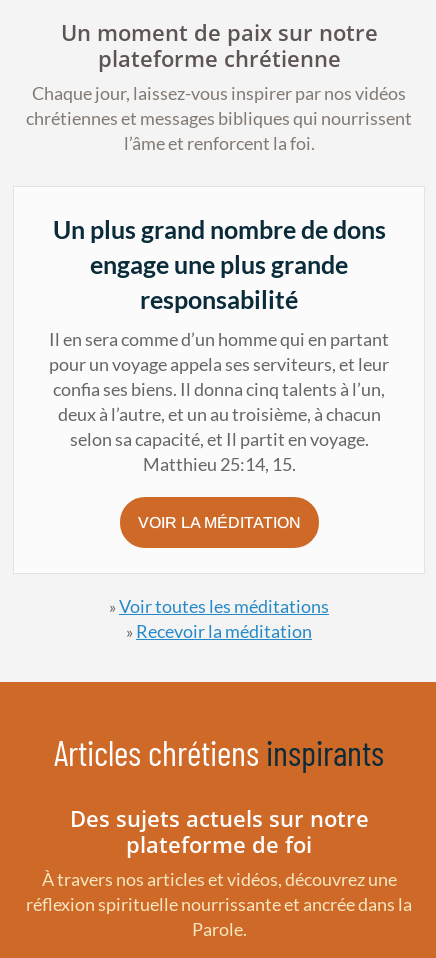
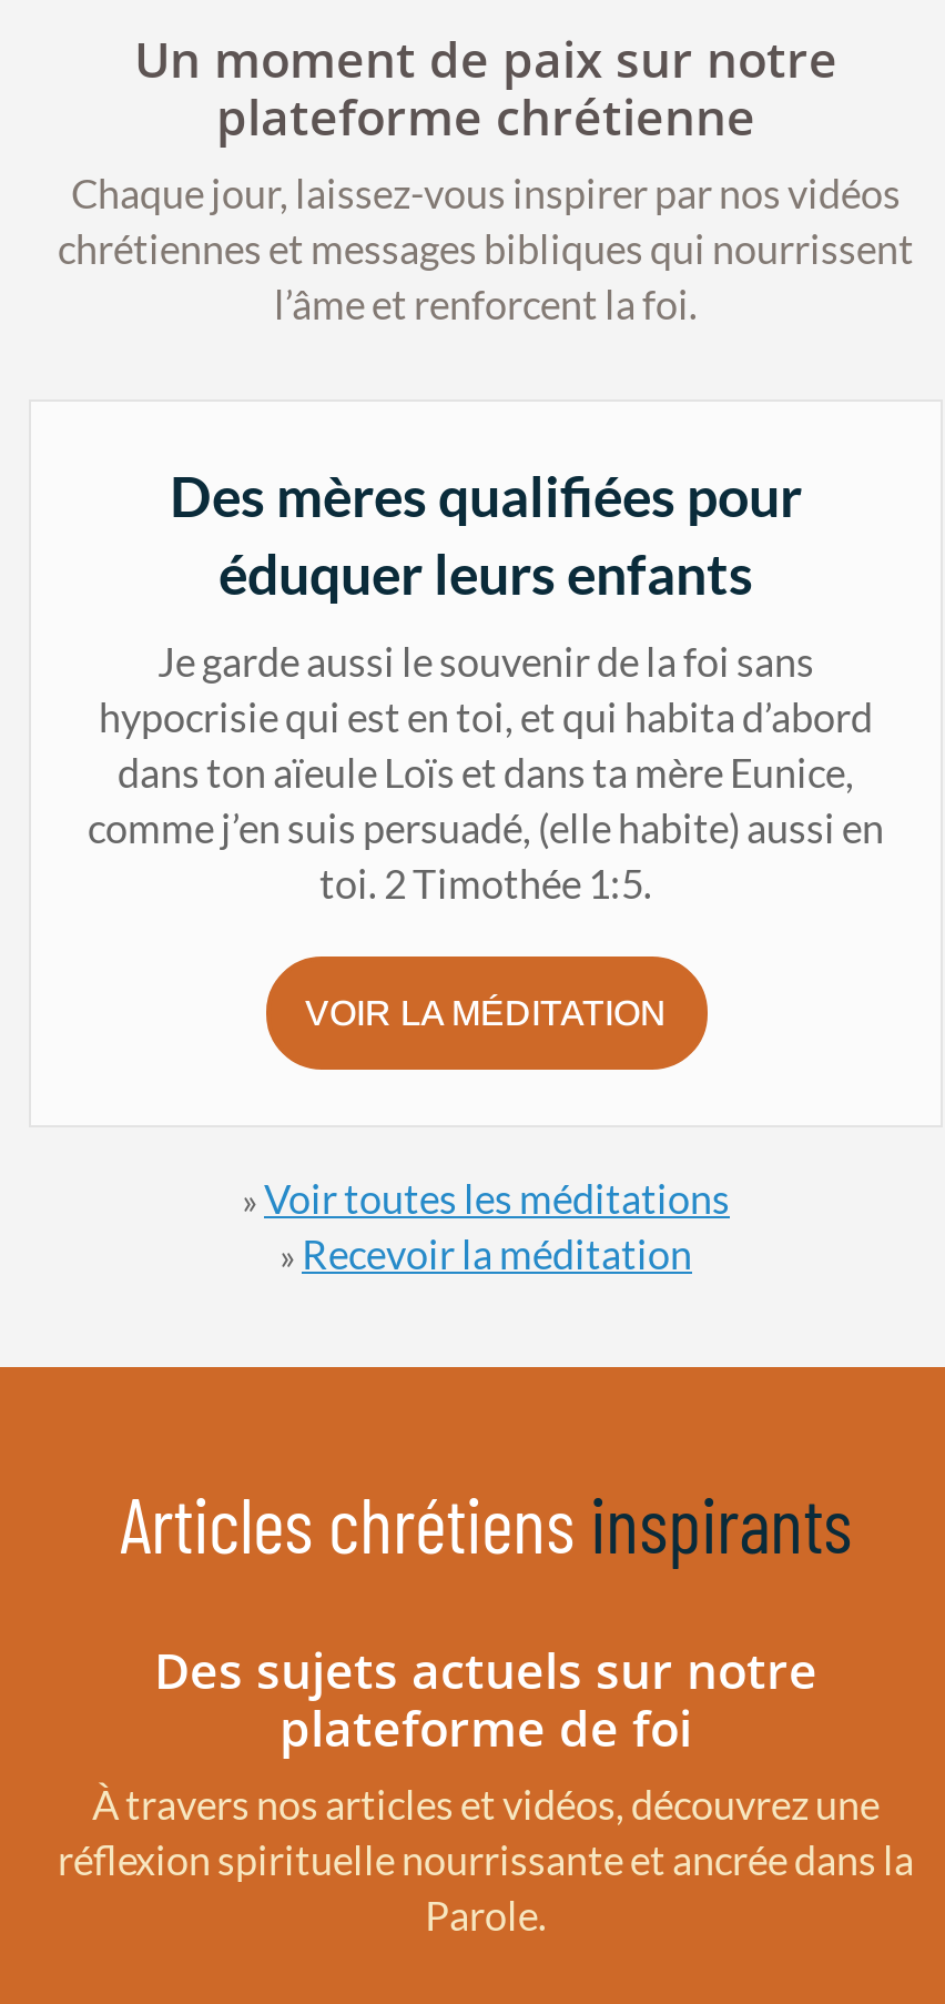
- Un plus grand nombre de dons
- engage une plus grande
- responsabilité
+ Des mères qualifiées pour
+ éduquer leurs enfants

- Il en sera comme d’un homme qui en partant
- pour un voyage appela ses serviteurs, et leur
- confia ses biens. Il donna cinq talents à l’un,
- deux à l’autre, et un au troisième, à chacun
- selon sa capacité, et Il partit en voyage.
- Matthieu 25:14, 15.
+ Je garde aussi le souvenir de la foi sans
+ hypocrisie qui est en toi, et qui habita d’abord
+ dans ton aïeule Loïs et dans ta mère Eunice,
+ comme j’en suis persuadé, (elle habite) aussi en
+ toi. 2 Timothée 1:5.
